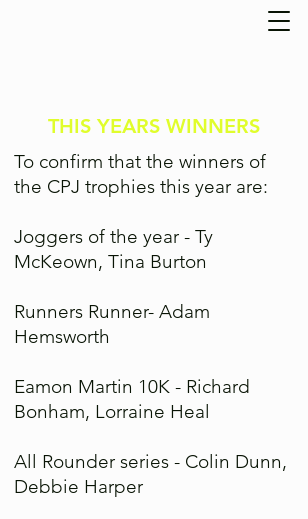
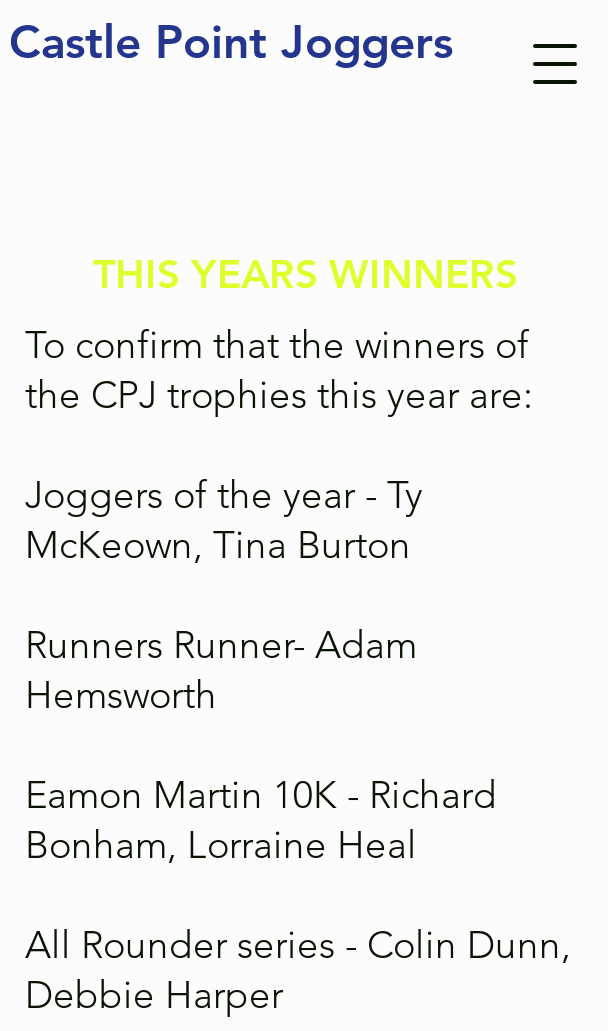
+ Castle Point Joggers
